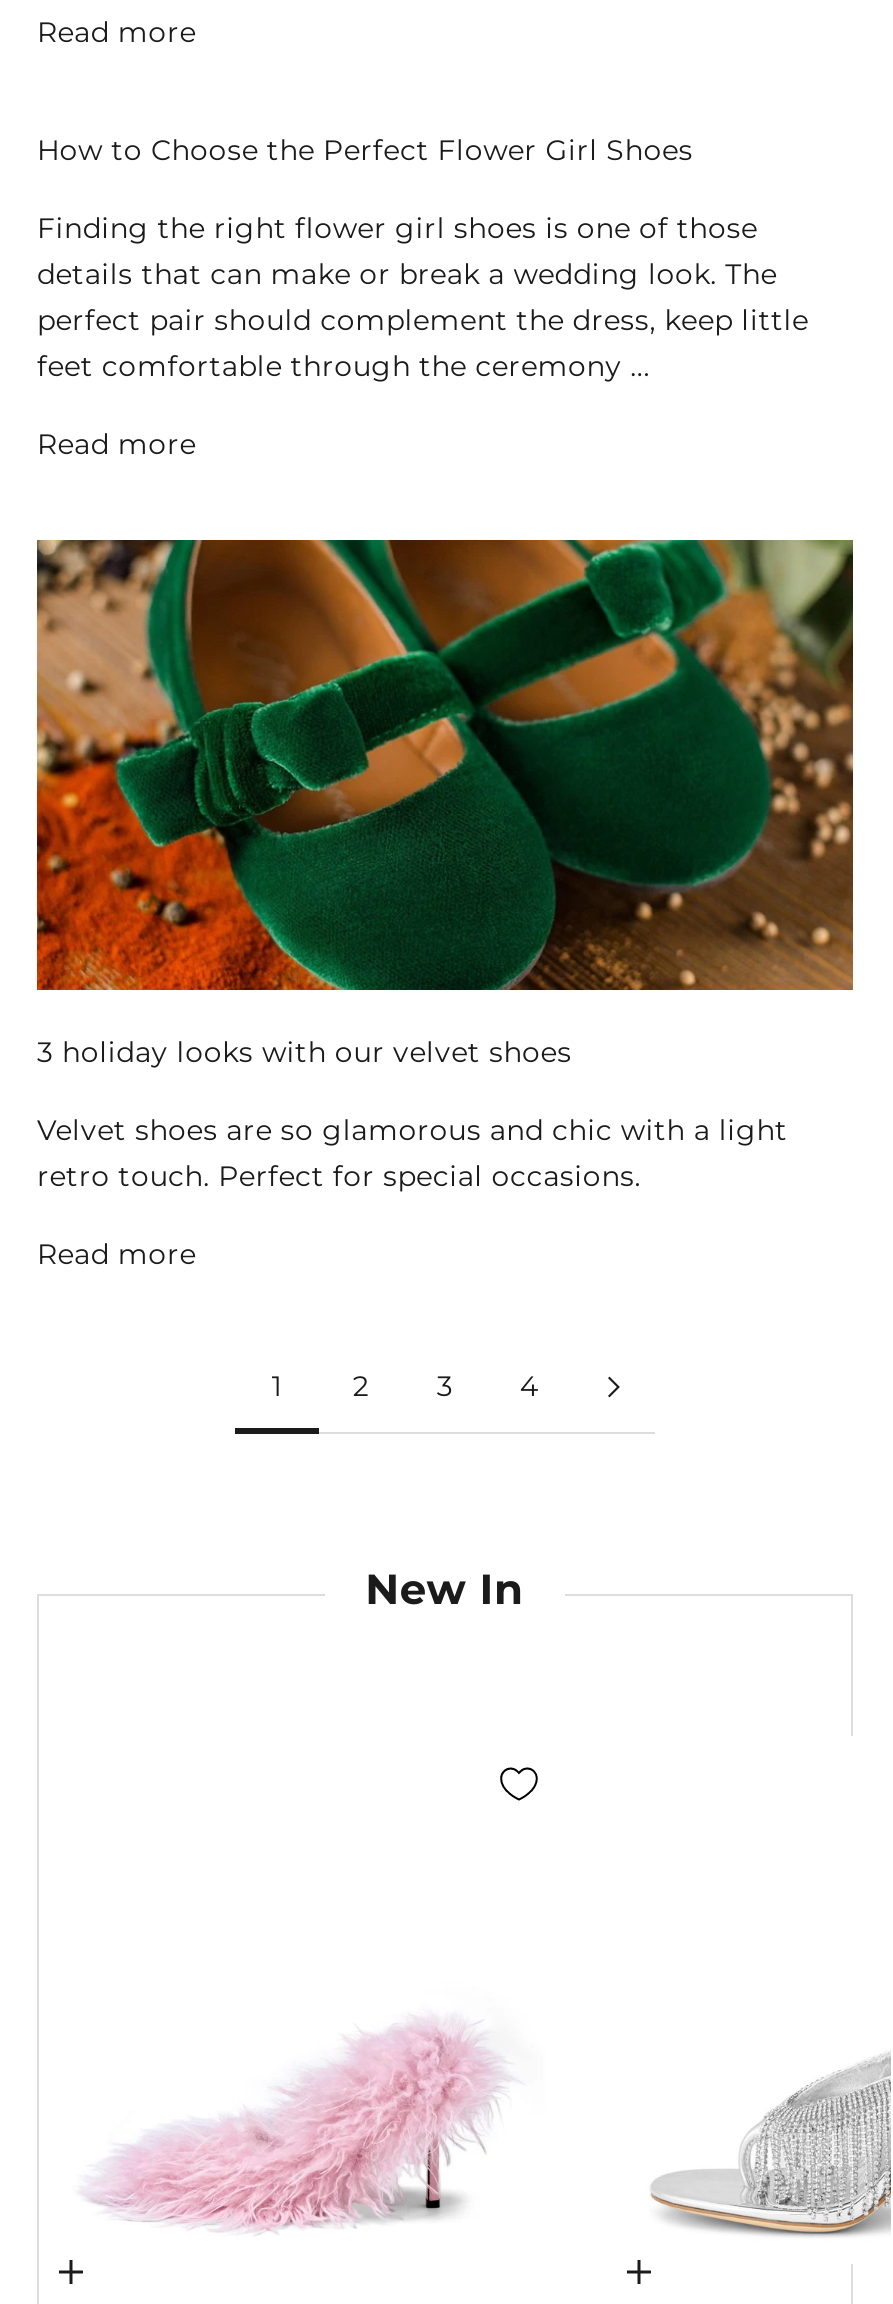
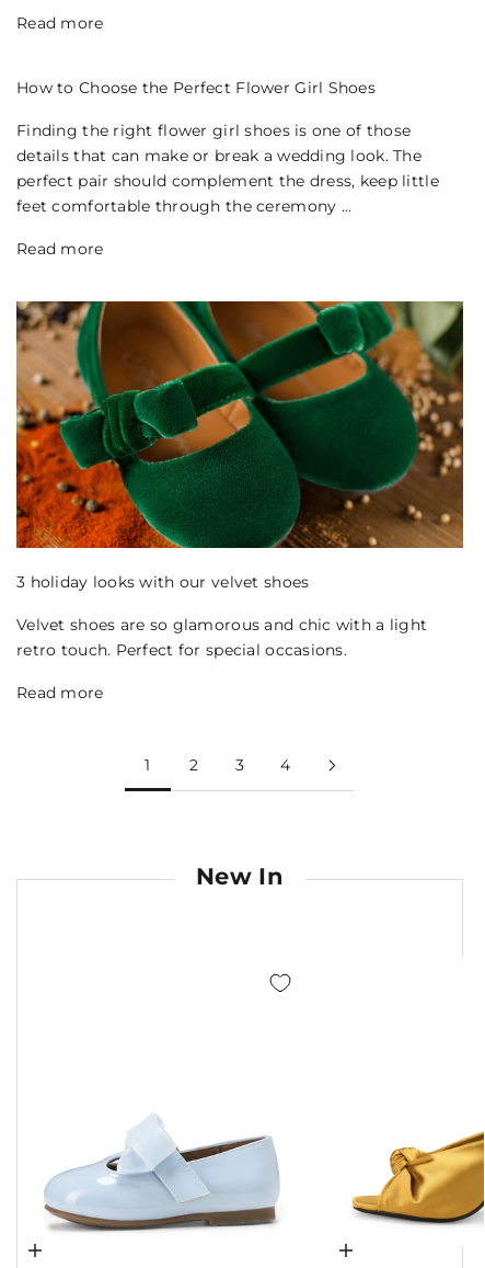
- [image]
+ [image]

- [image]
+ [image]
